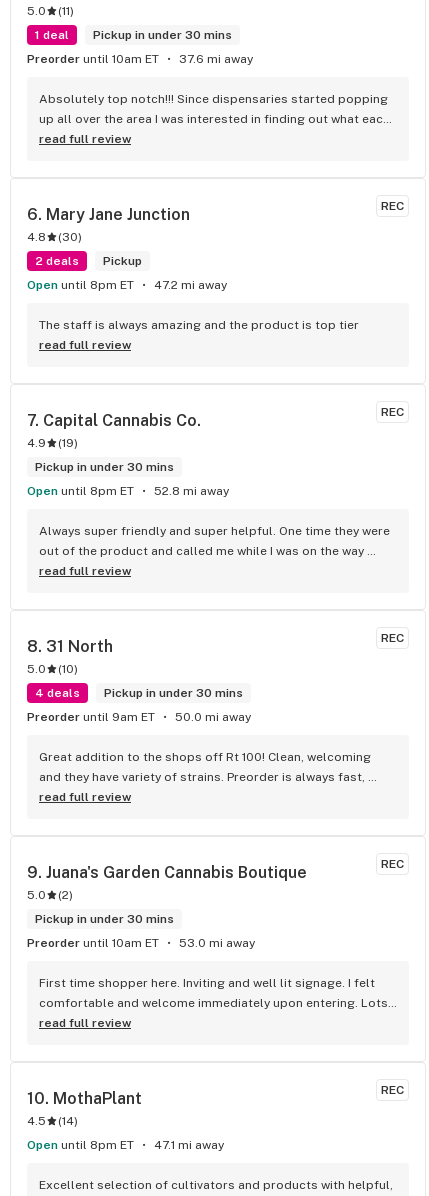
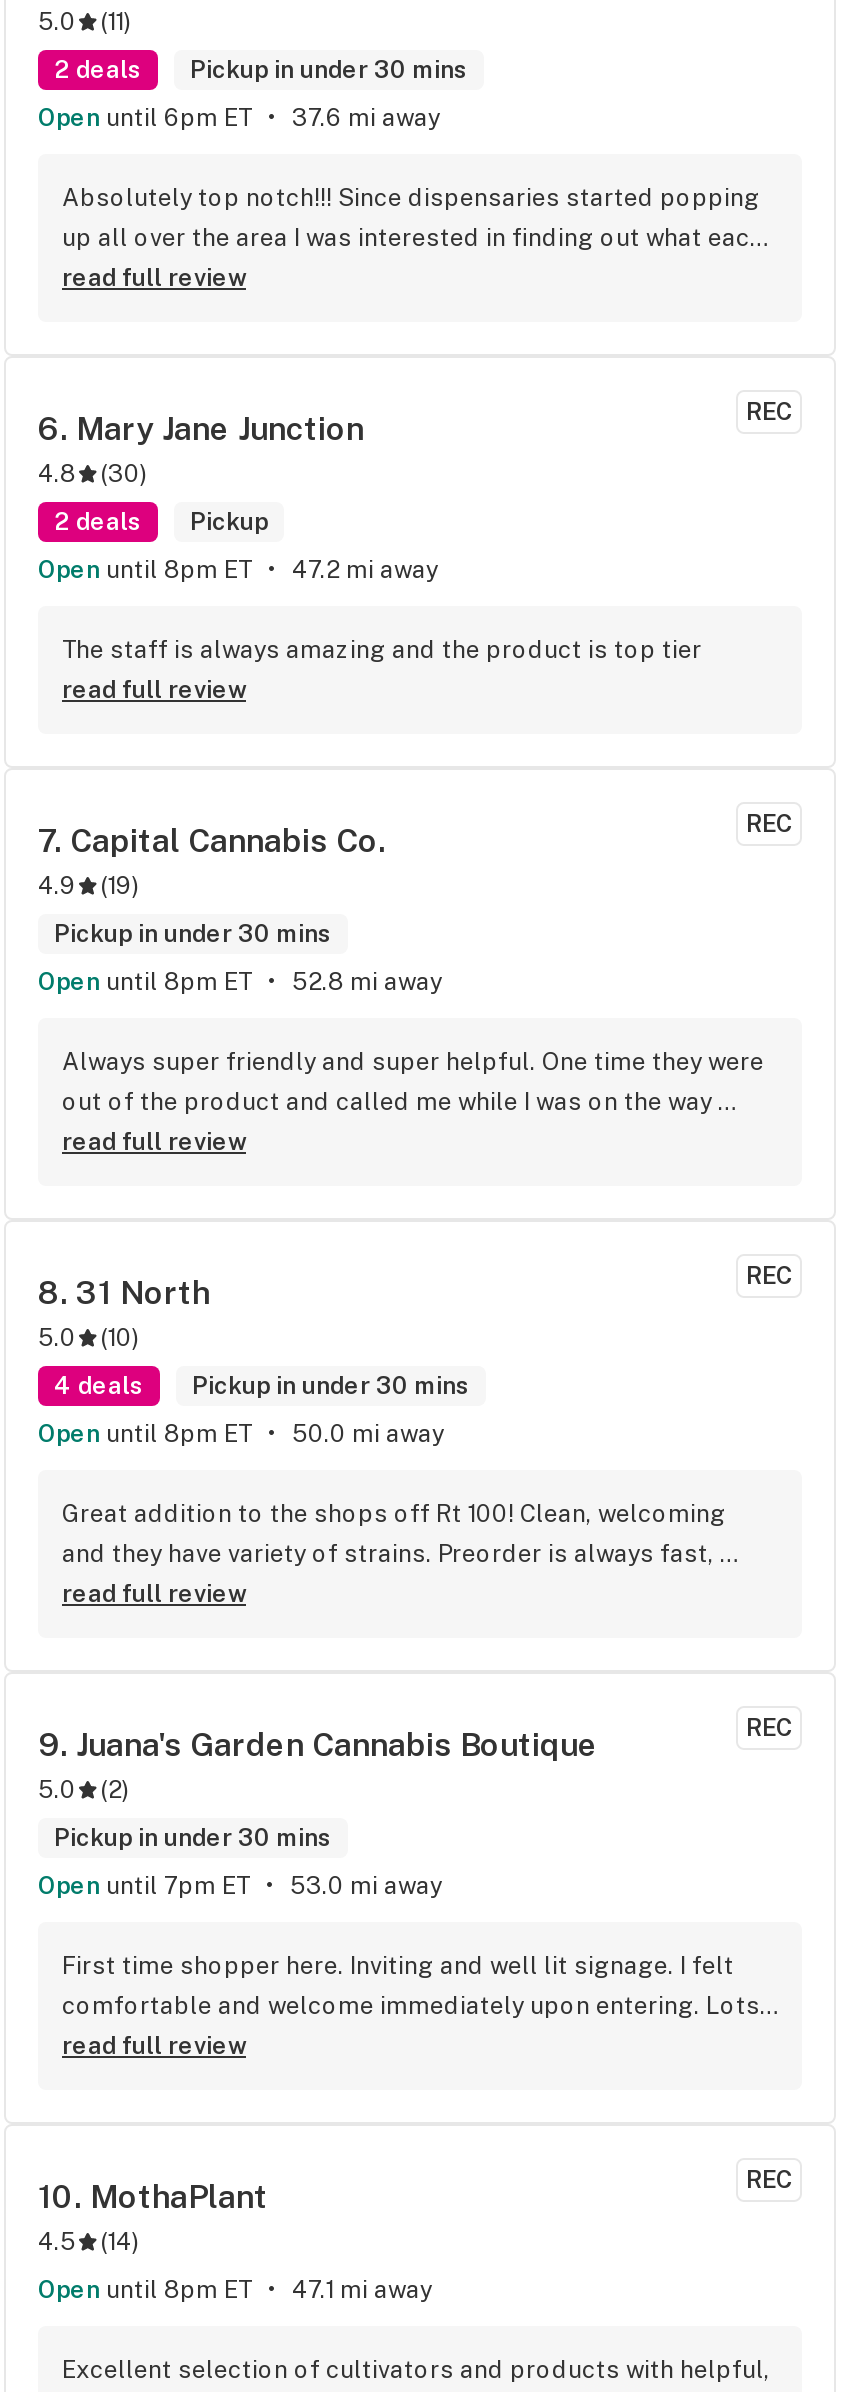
- 1 deal Pickup in under 30 mins
+ 2 deals Pickup in under 30 mins

- Preorder until 10am ET
+ Open until 6pm ET

- Preorder until 9am ET
+ Open until 8pm ET

- Preorder until 10am ET
+ Open until 7pm ET
